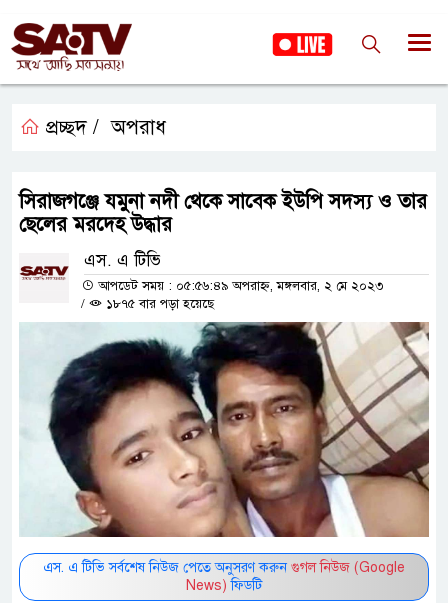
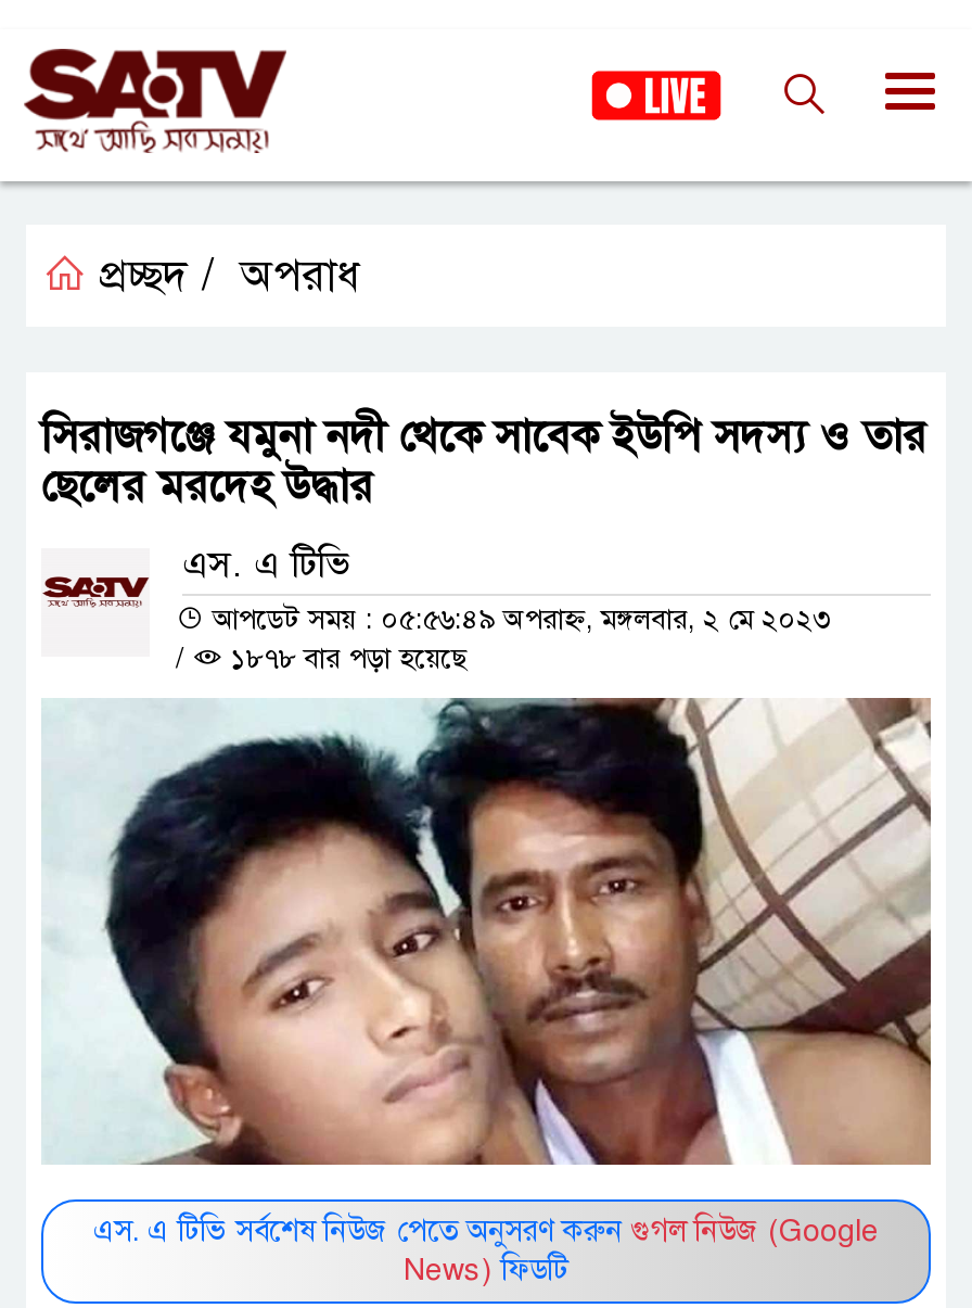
- ১৮৭৫ বার পড়া হয়েছে
+ ১৮৭৮ বার পড়া হয়েছে
